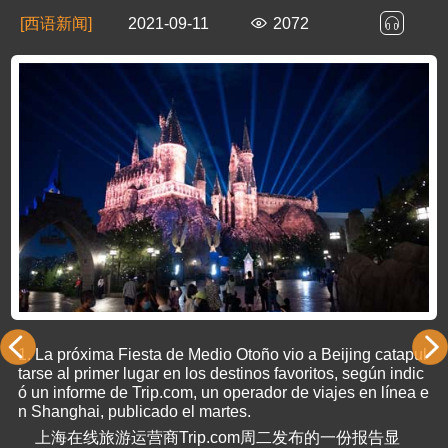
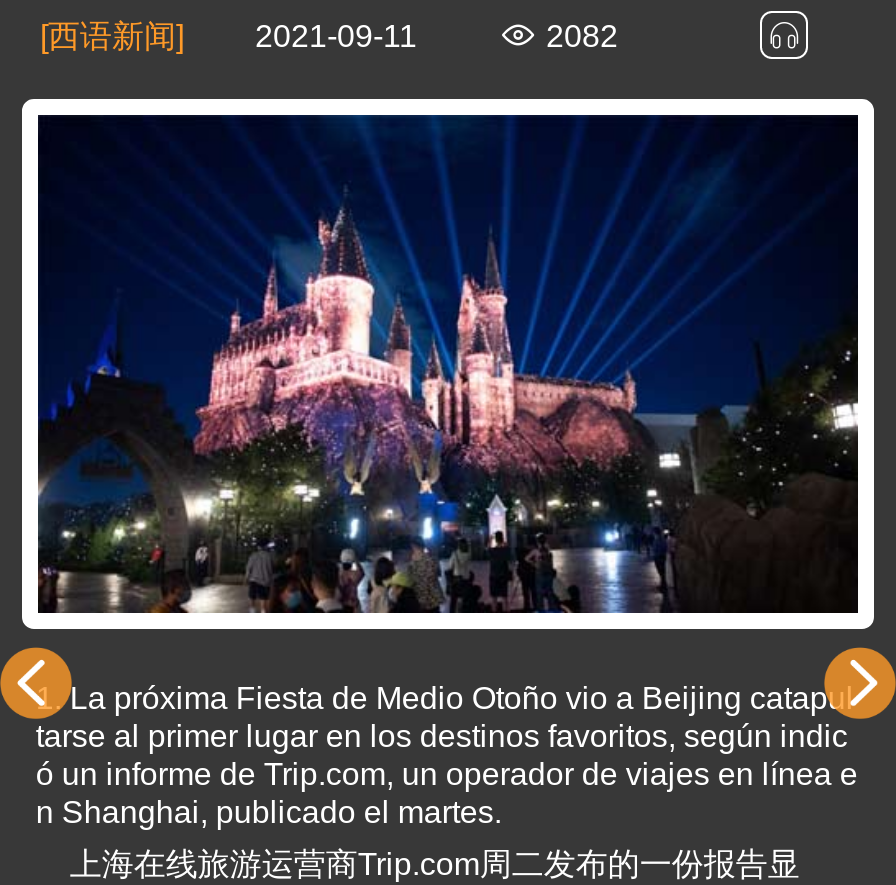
- 2072
+ 2082
